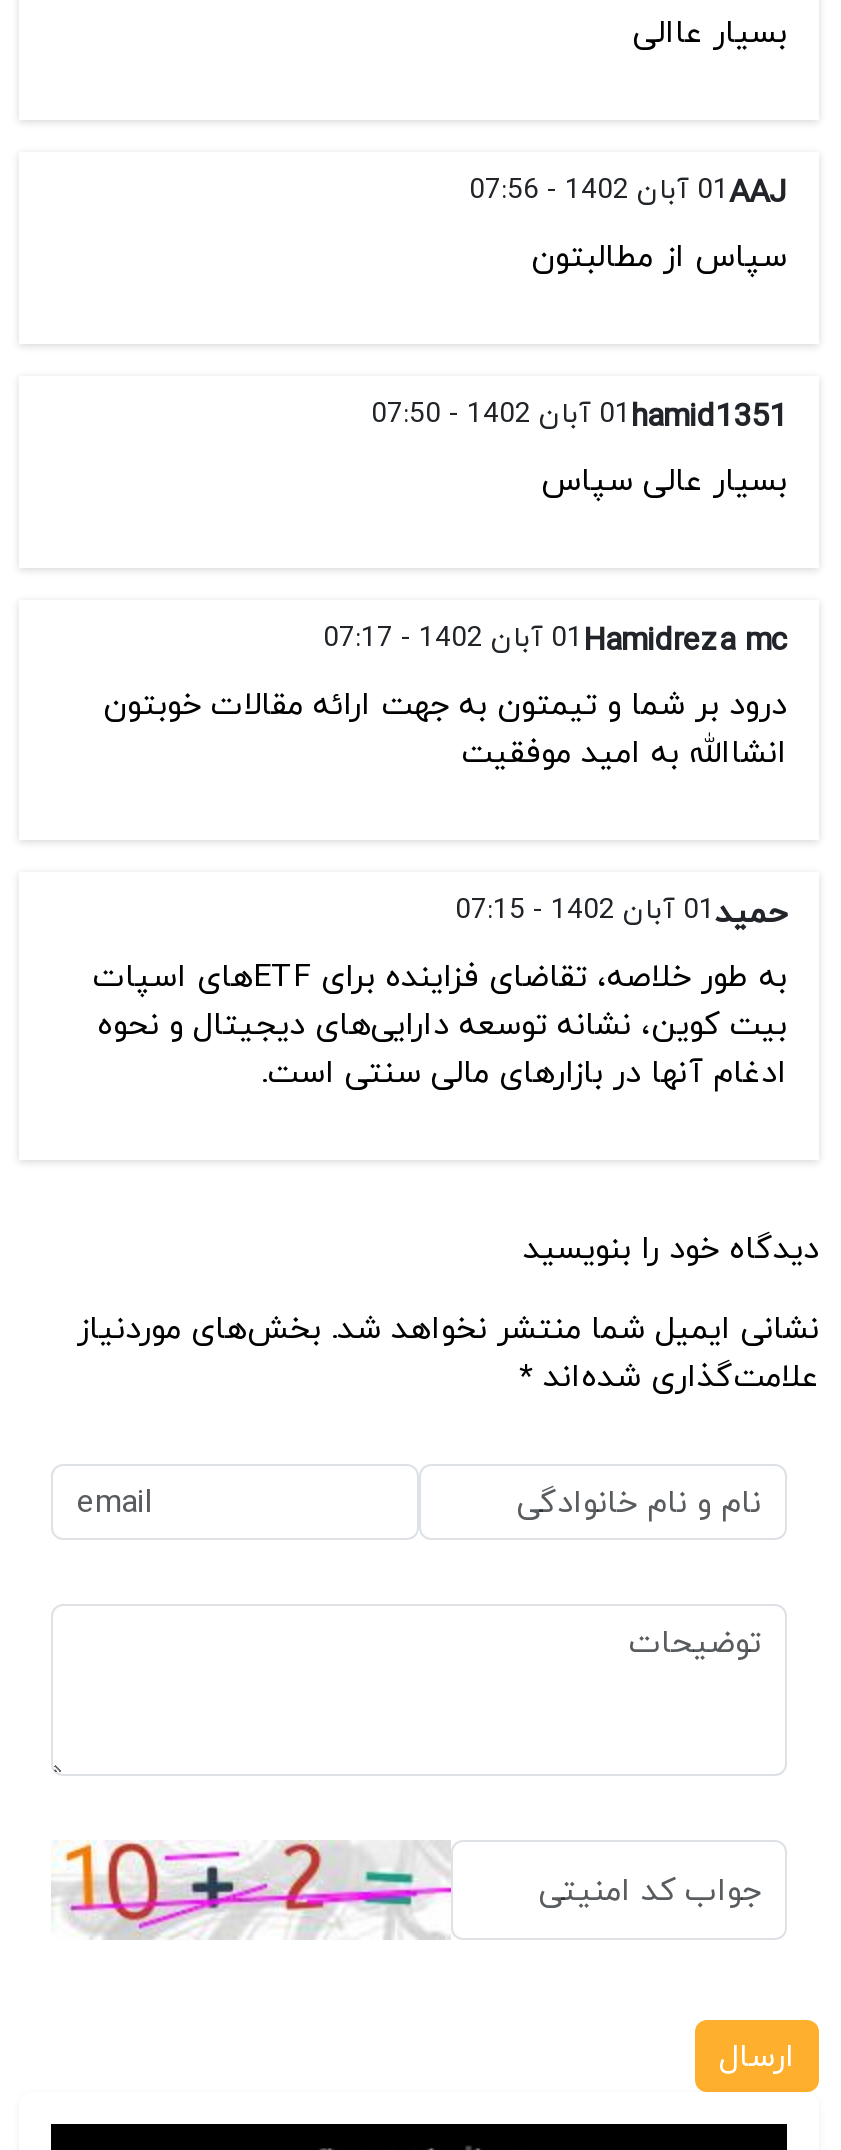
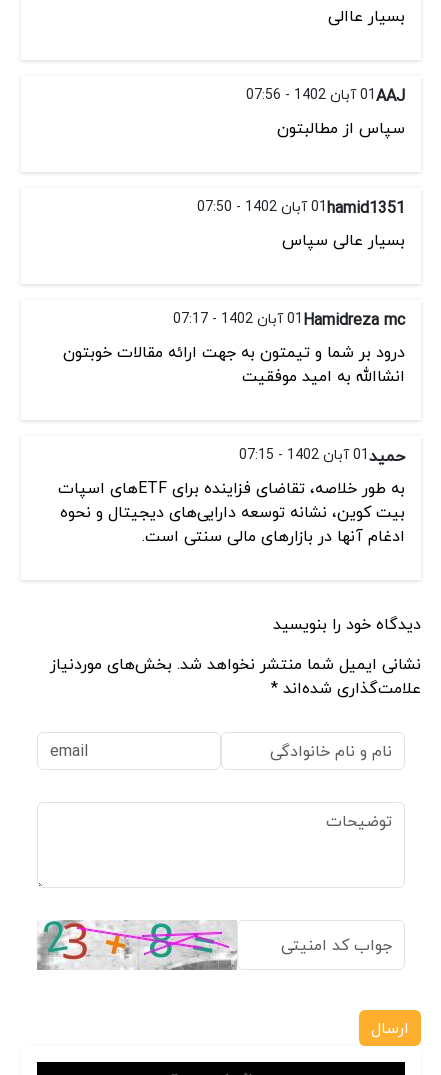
- [image]
+ [image]
